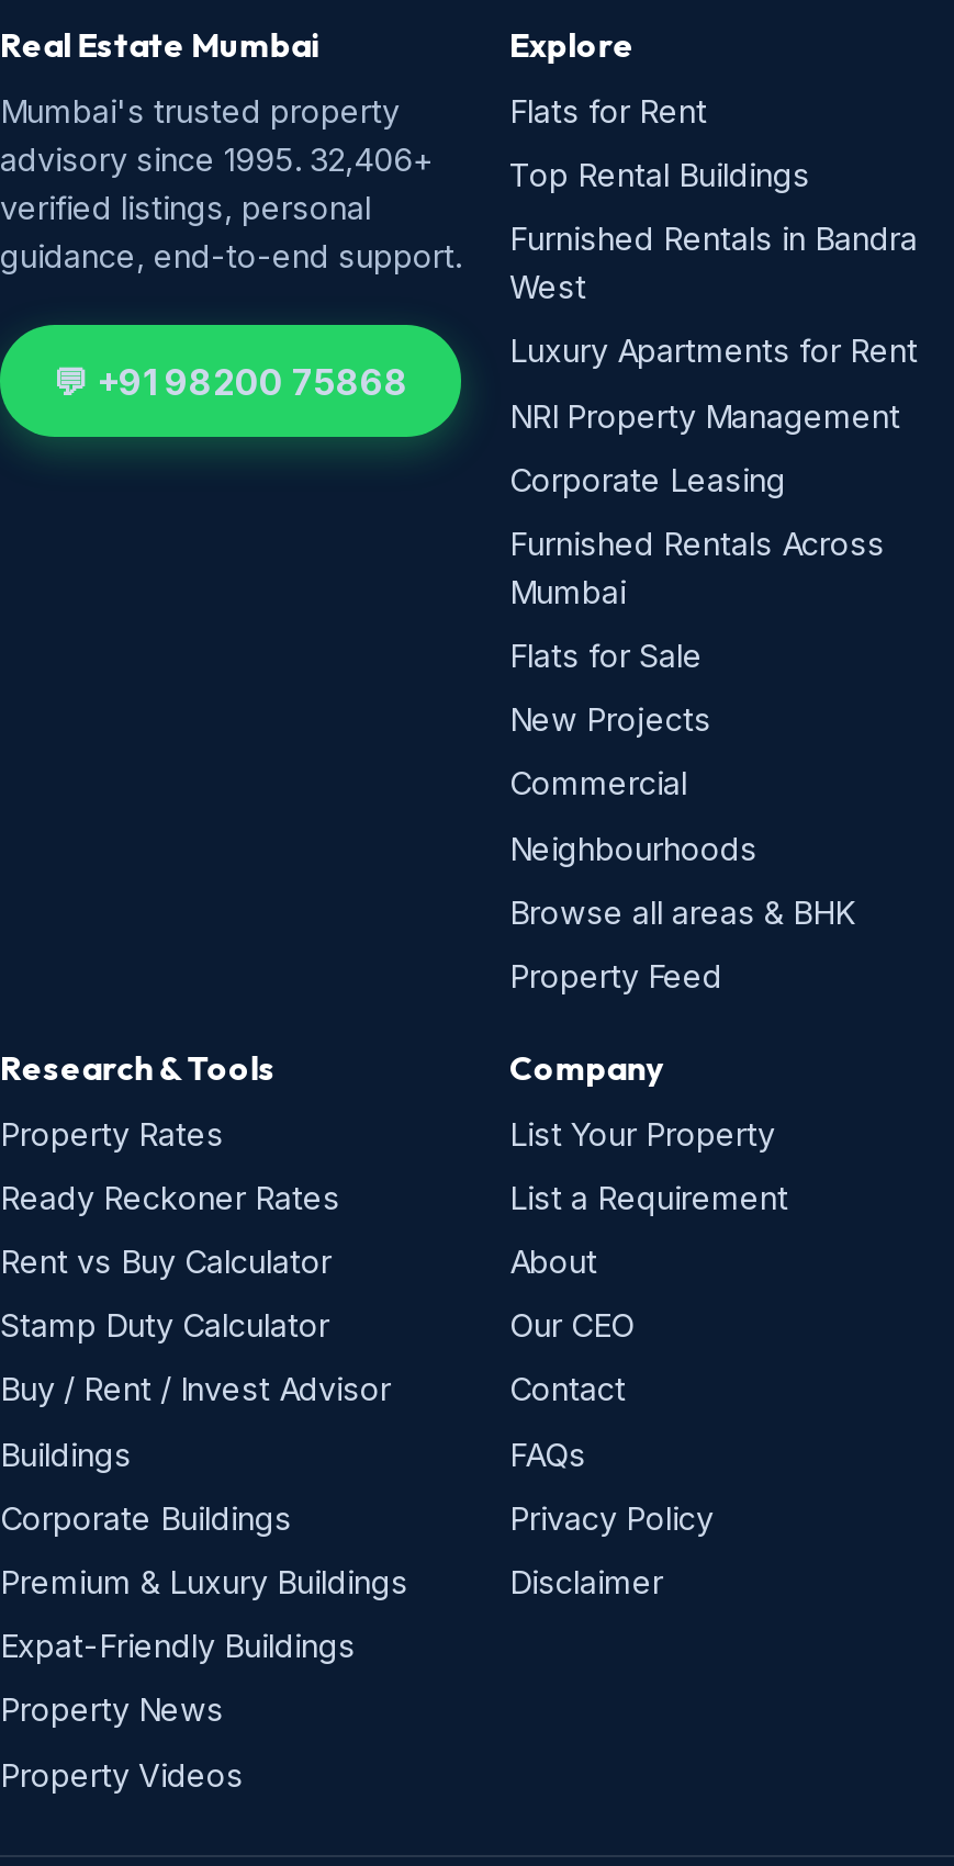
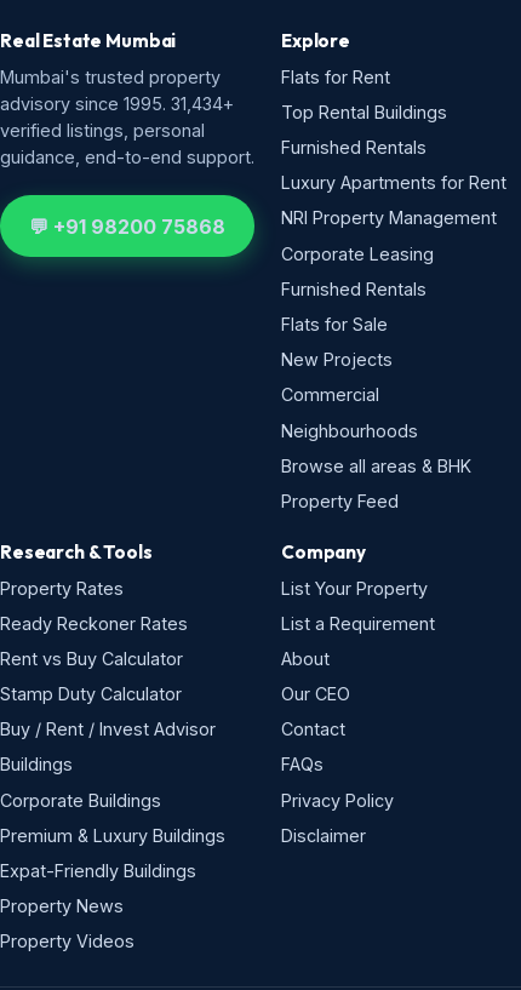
- advisory since 1995. 32,406+
+ advisory since 1995. 31,434+

- Furnished Rentals in Bandra
- West
+ Furnished Rentals

- Furnished Rentals Across
- Mumbai
+ Furnished Rentals
